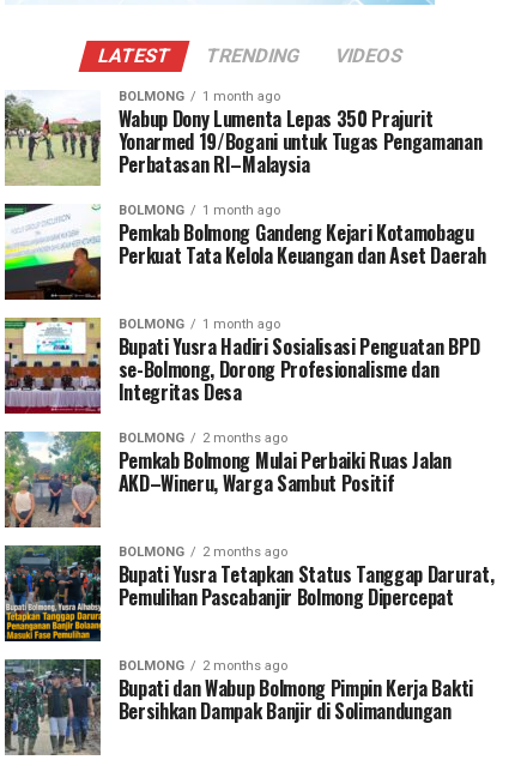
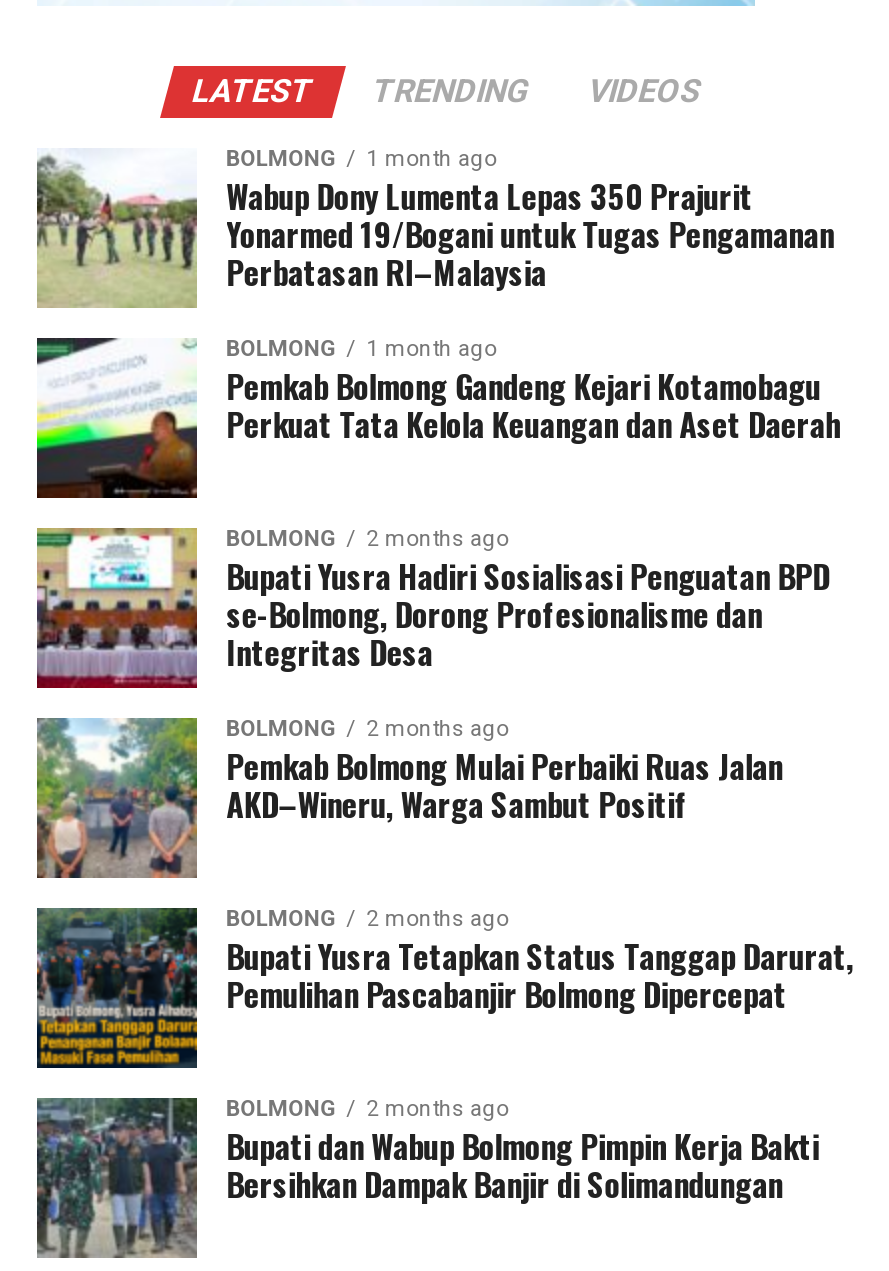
- BOLMONG 1 month ago
+ BOLMONG 2 months ago
